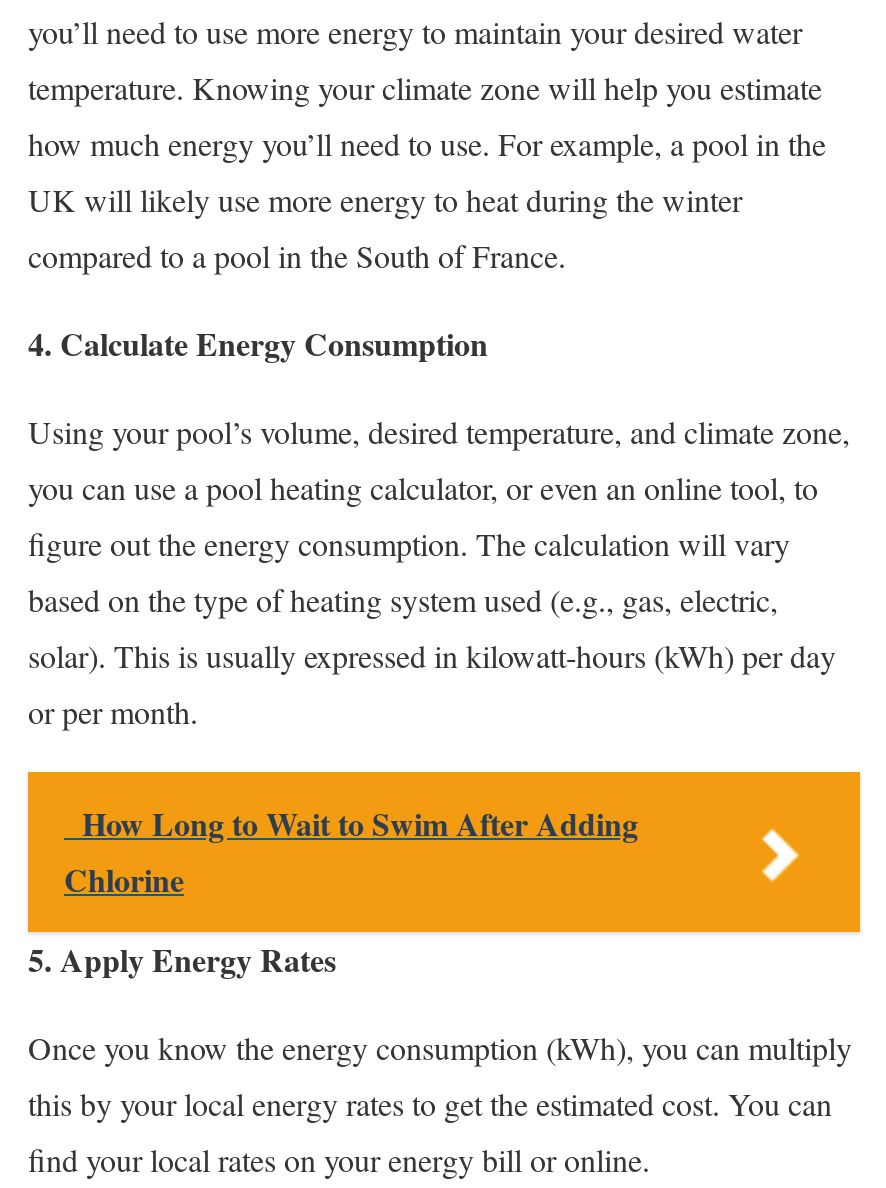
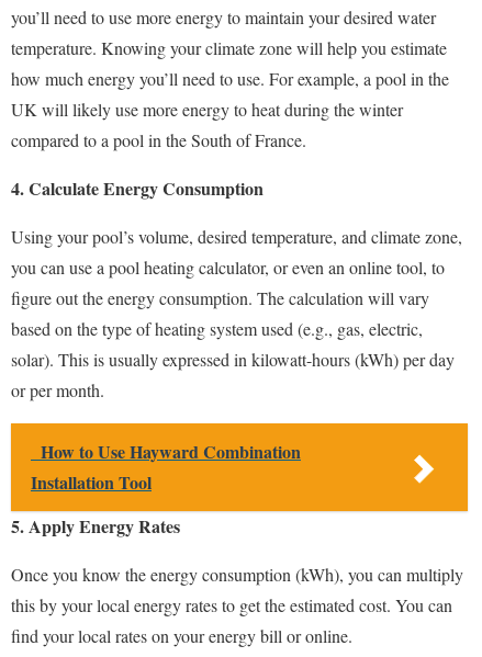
- How Long to Wait to Swim After Adding
- Chlorine
+ How to Use Hayward Combination
+ Installation Tool
